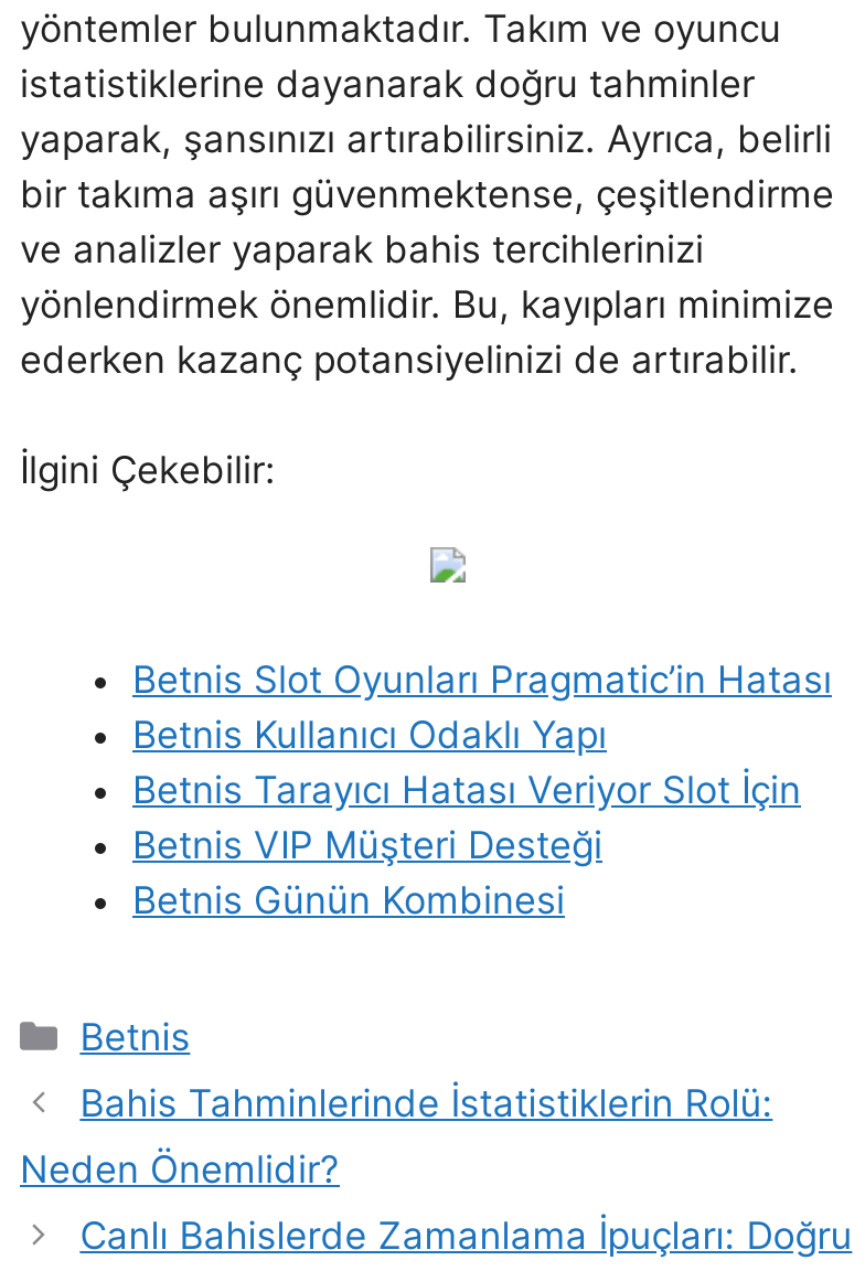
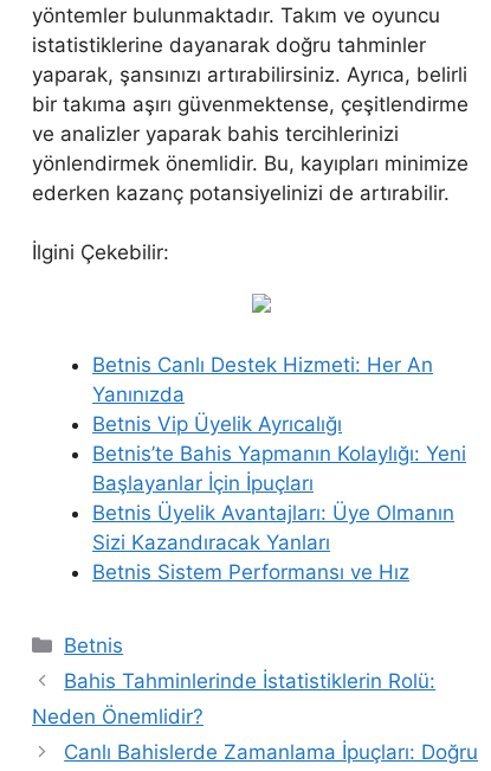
- Betnis Slot Oyunları Pragmatic’in Hatası
- Betnis Kullanıcı Odaklı Yapı
- Betnis Tarayıcı Hatası Veriyor Slot İçin
- Betnis VIP Müşteri Desteği
- Betnis Günün Kombinesi
+ Betnis Canlı Destek Hizmeti: Her An
+ Yanınızda
+ Betnis Vip Üyelik Ayrıcalığı
+ Betnis’te Bahis Yapmanın Kolaylığı: Yeni
+ Başlayanlar İçin İpuçları
+ Betnis Üyelik Avantajları: Üye Olmanın
+ Sizi Kazandıracak Yanları
+ Betnis Sistem Performansı ve Hız
